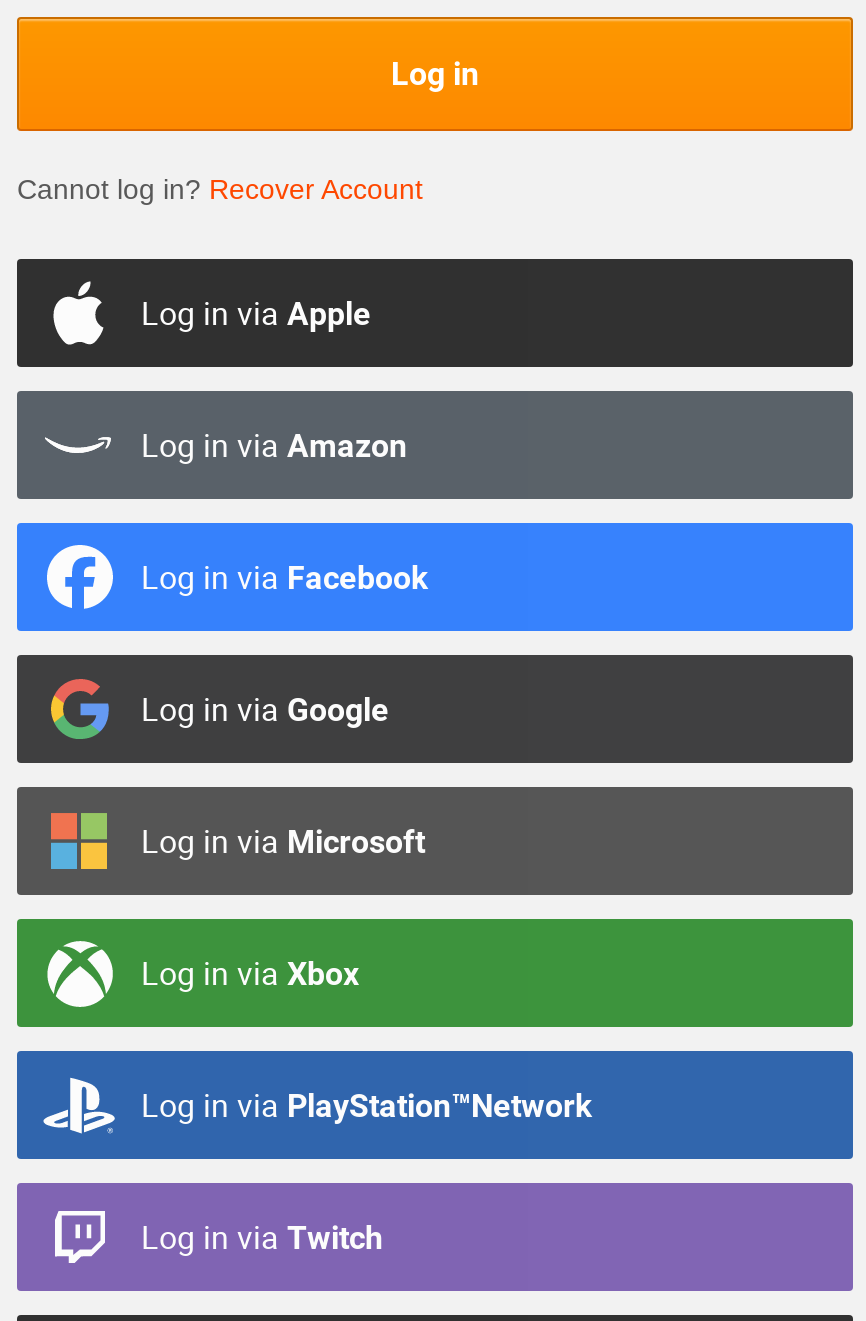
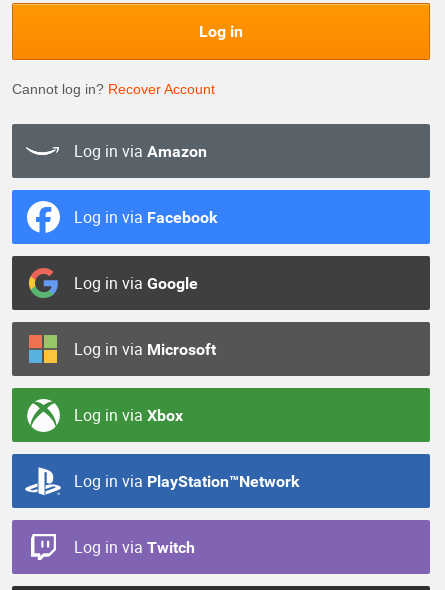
- Log in via Apple
